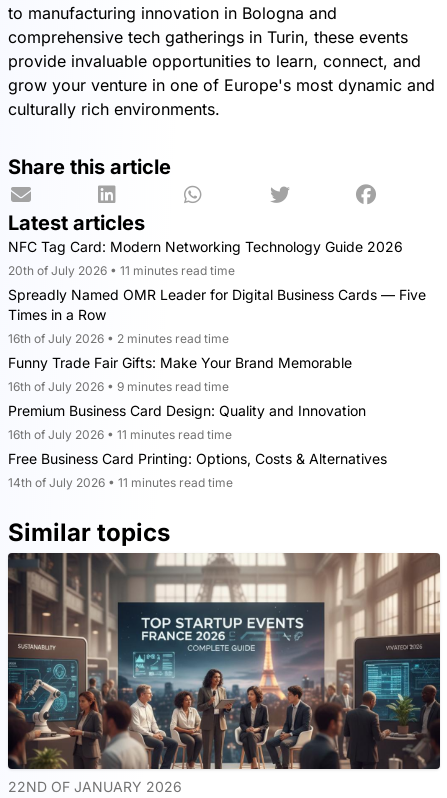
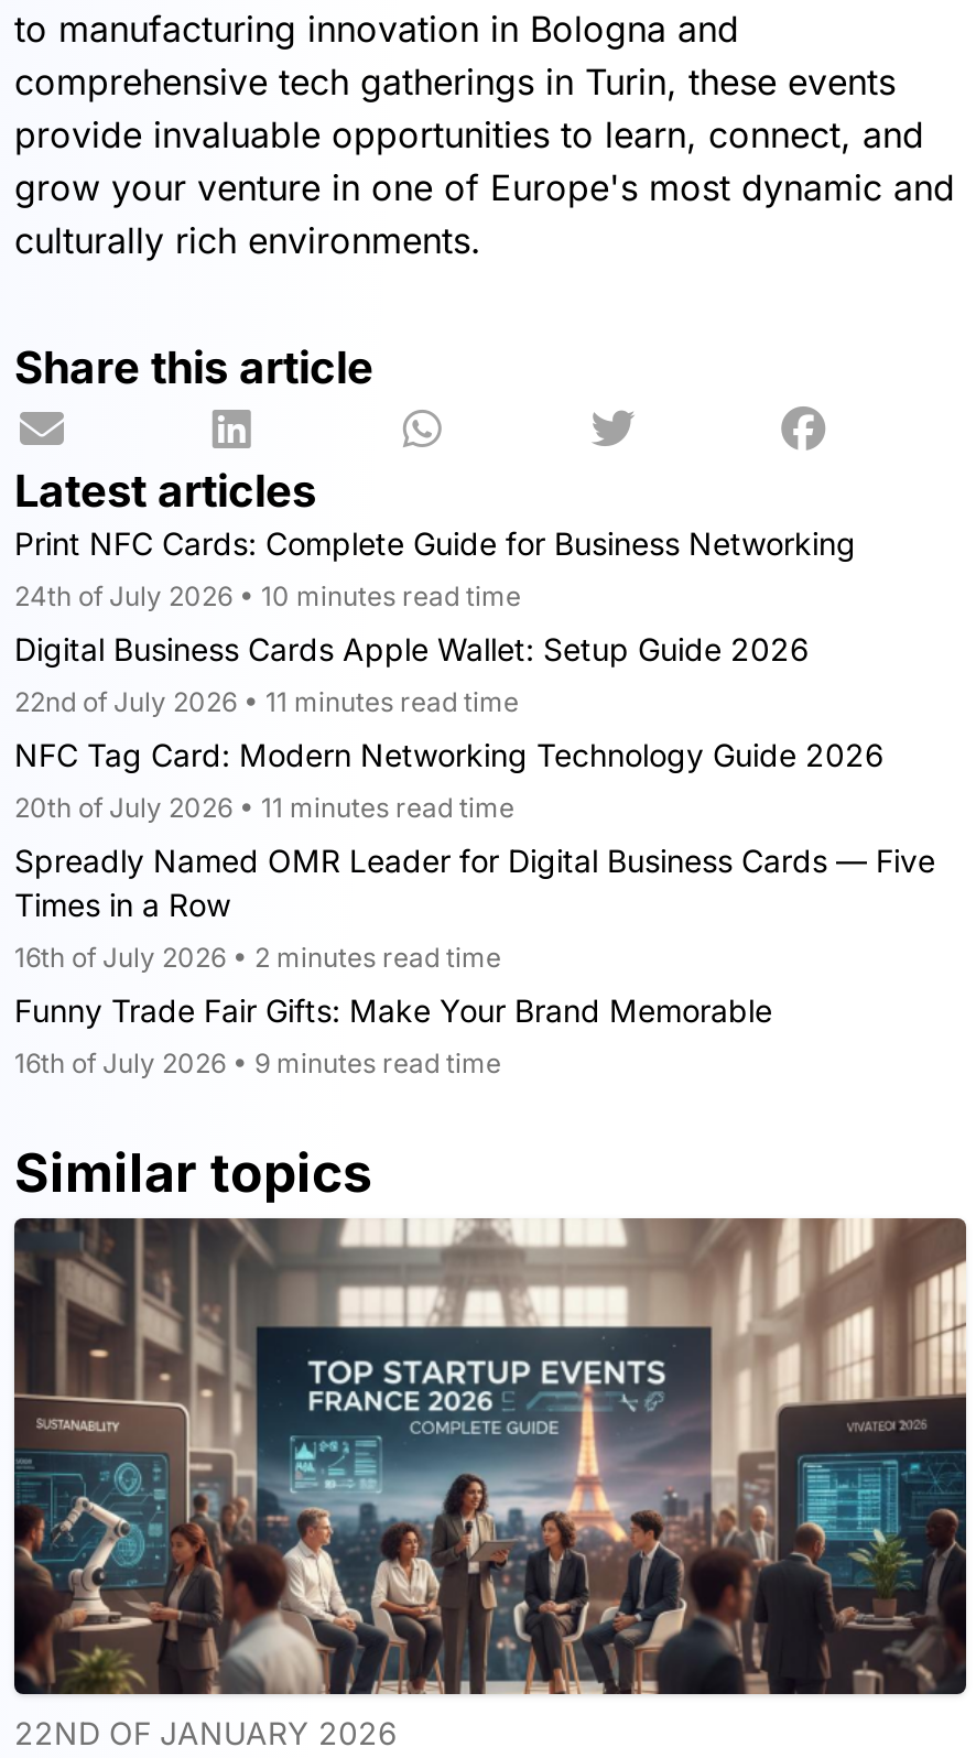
+ Print NFC Cards: Complete Guide for Business Networking
+ 24th of July 2026 • 10 minutes read time
+ Digital Business Cards Apple Wallet: Setup Guide 2026
+ 22nd of July 2026 • 11 minutes read time

moved down: NFC Tag Card: Modern Networking Technology Guide 2026 | 20th of July 2026 • 11 minutes read time | Spreadly Named OMR Leader for Digital Business Cards — Five | Times in a Row | 16th of July 2026 • 2 minutes read time | Funny Trade Fair Gifts: Make Your Brand Memorable | 16th of July 2026 • 9 minutes read time

- Premium Business Card Design: Quality and Innovation
- 16th of July 2026 • 11 minutes read time
- Free Business Card Printing: Options, Costs & Alternatives
- 14th of July 2026 • 11 minutes read time
